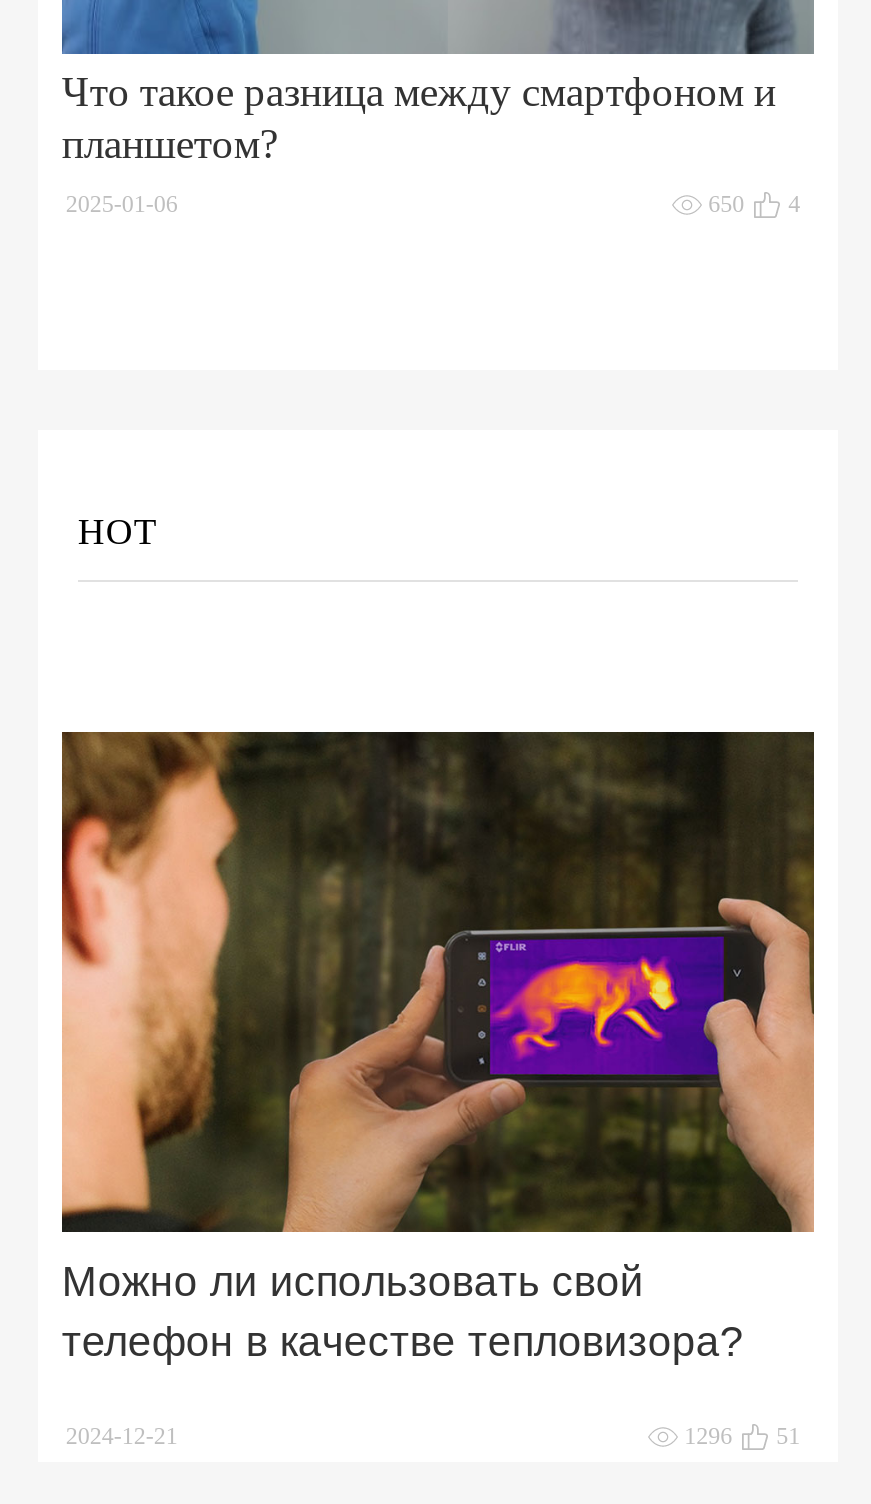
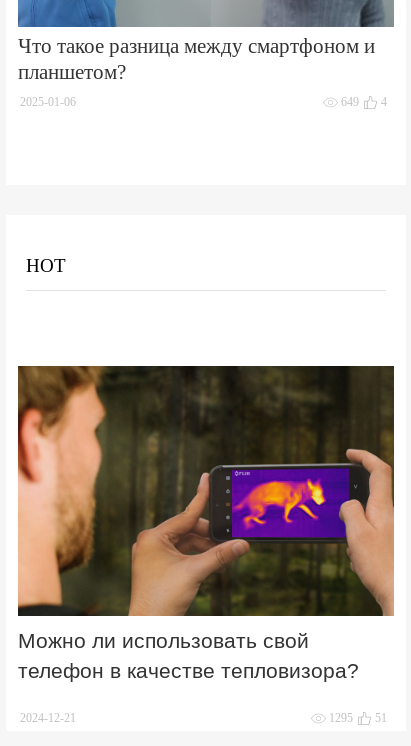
- 650 4
+ 649 4

- 1296 51
+ 1295 51
